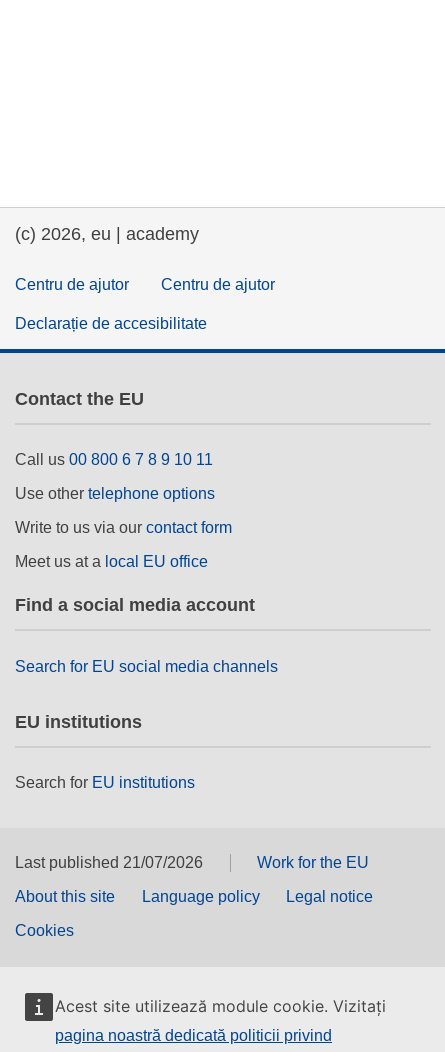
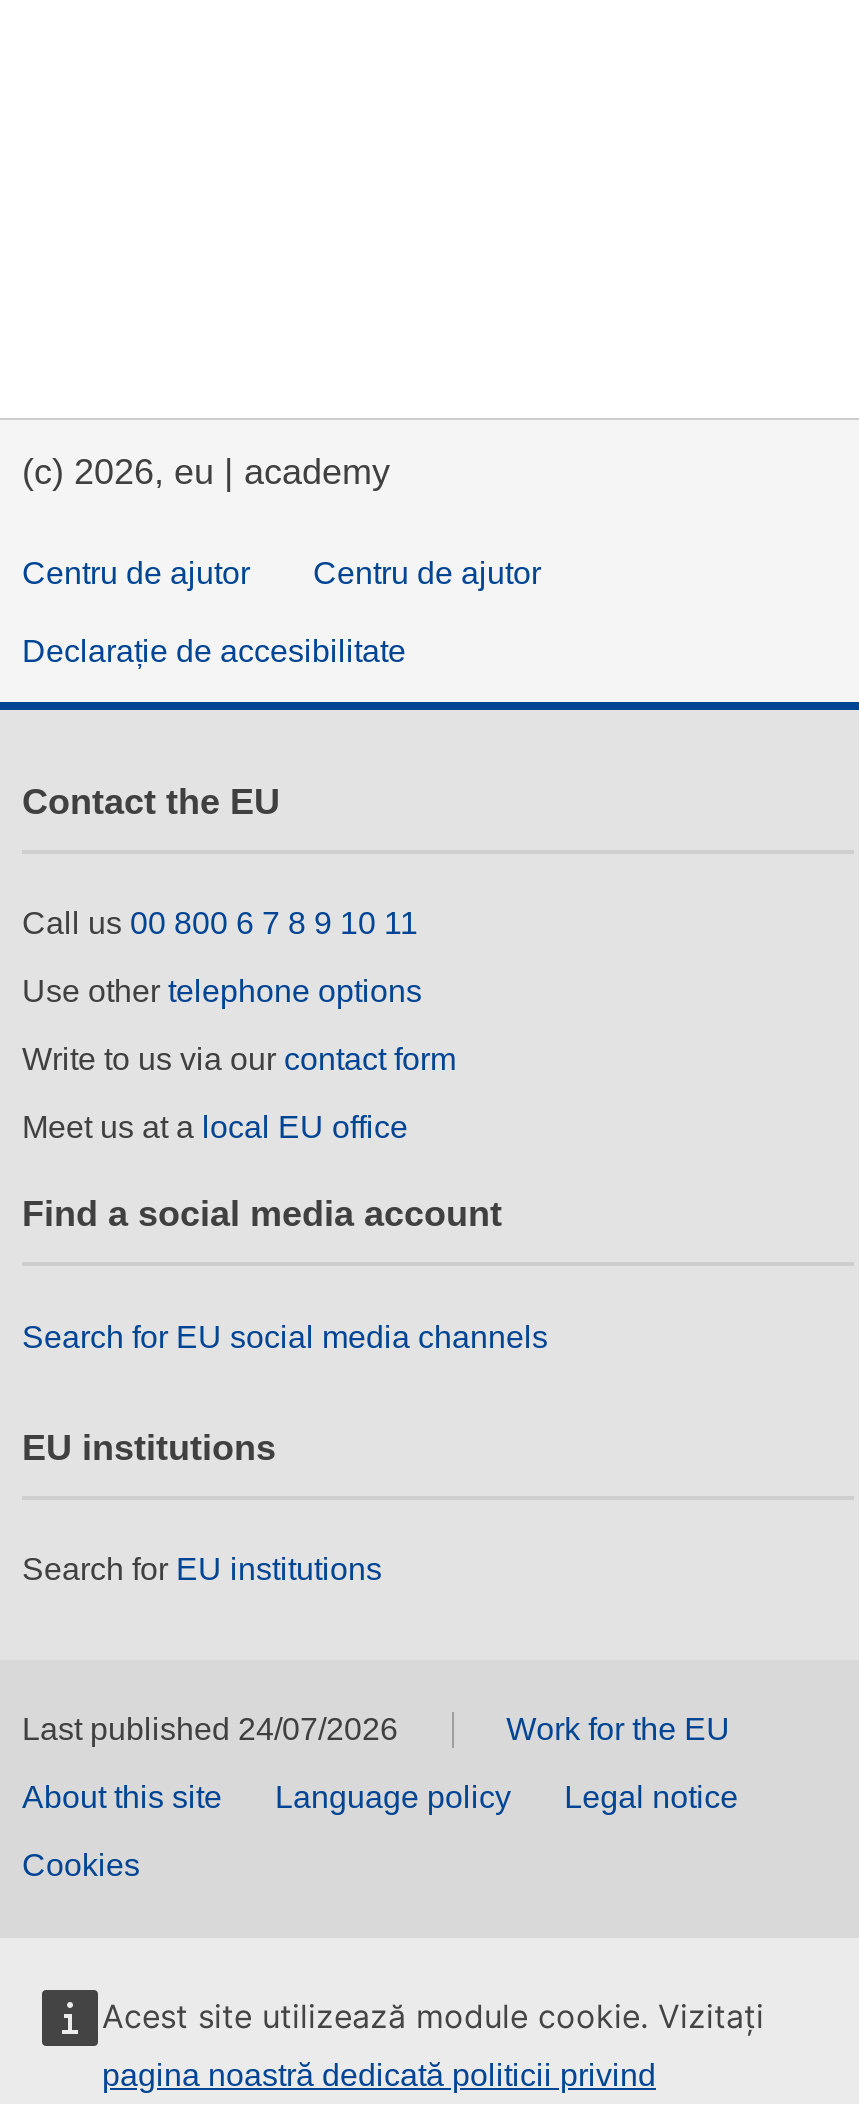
- Last published 21/07/2026
+ Last published 24/07/2026
